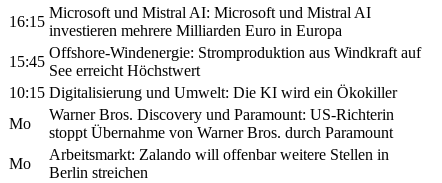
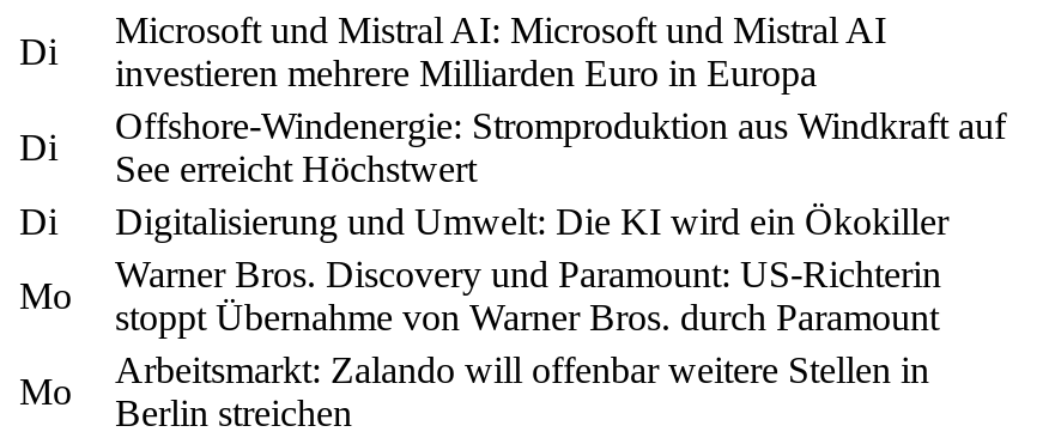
- 16:15
+ Di

- 15:45
+ Di

- 10:15 Digitalisierung und Umwelt: Die KI wird ein Ökokiller
+ Di
+ Digitalisierung und Umwelt: Die KI wird ein Ökokiller
